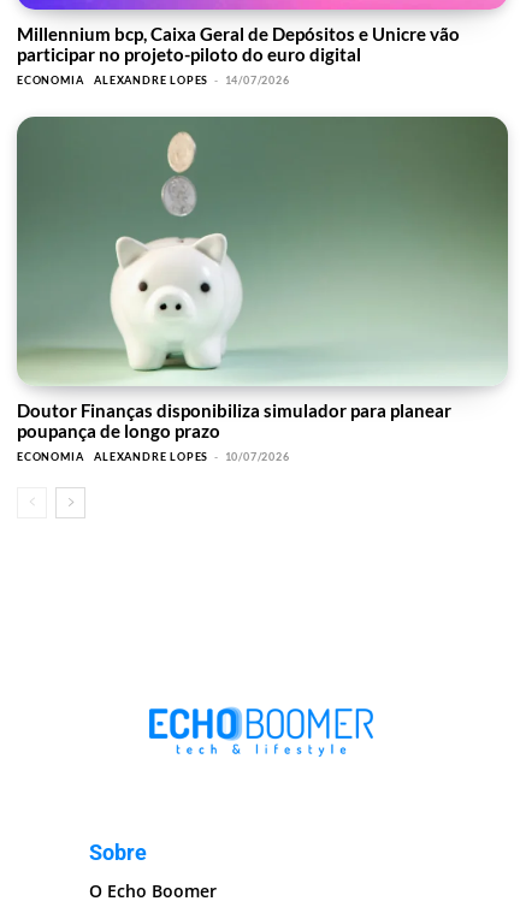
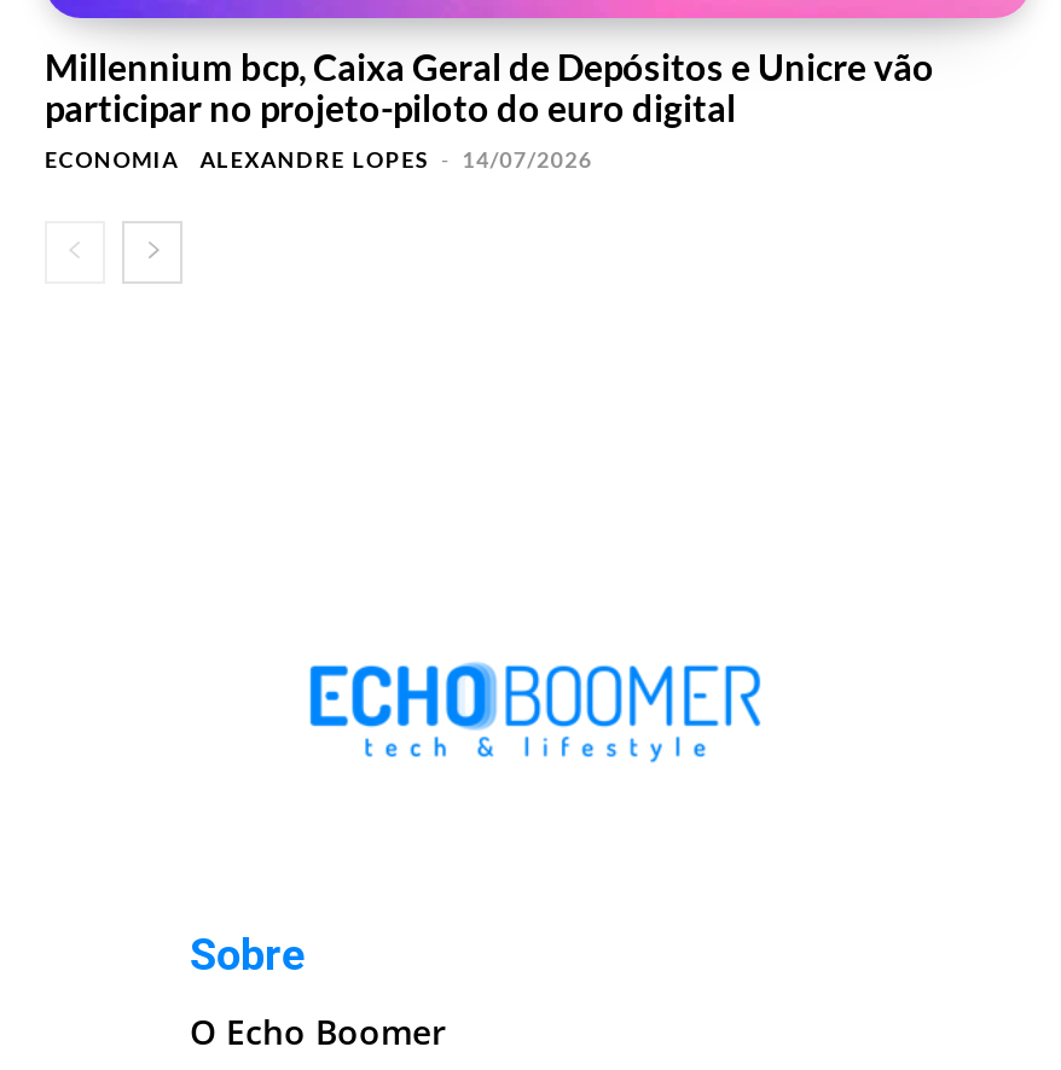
- [image]
- Doutor Finanças disponibiliza simulador para planear
- poupança de longo prazo
- ECONOMIA
- ALEXANDRE LOPES - 10/07/2026
